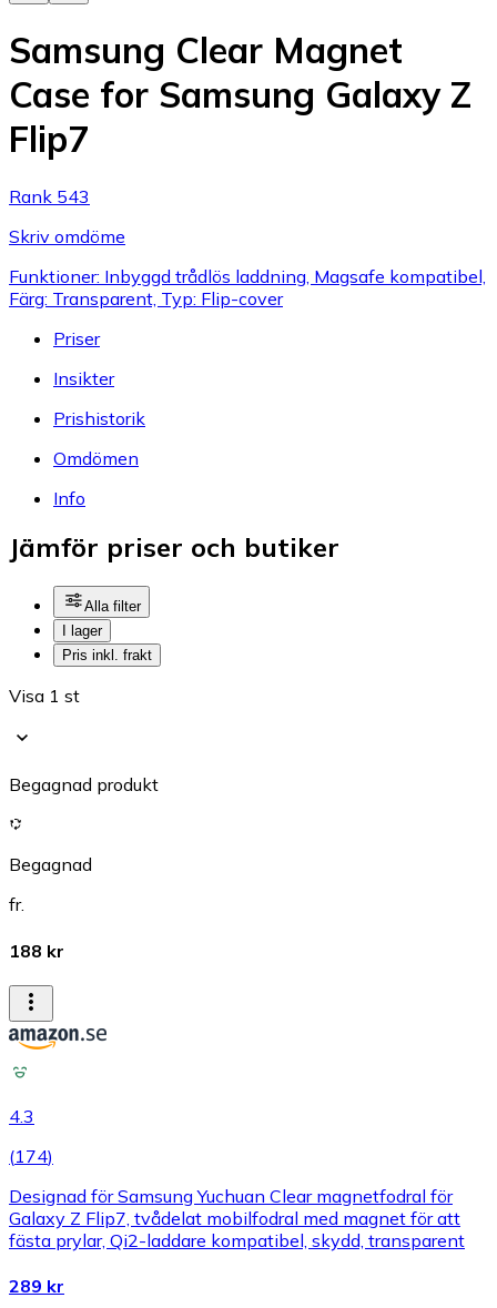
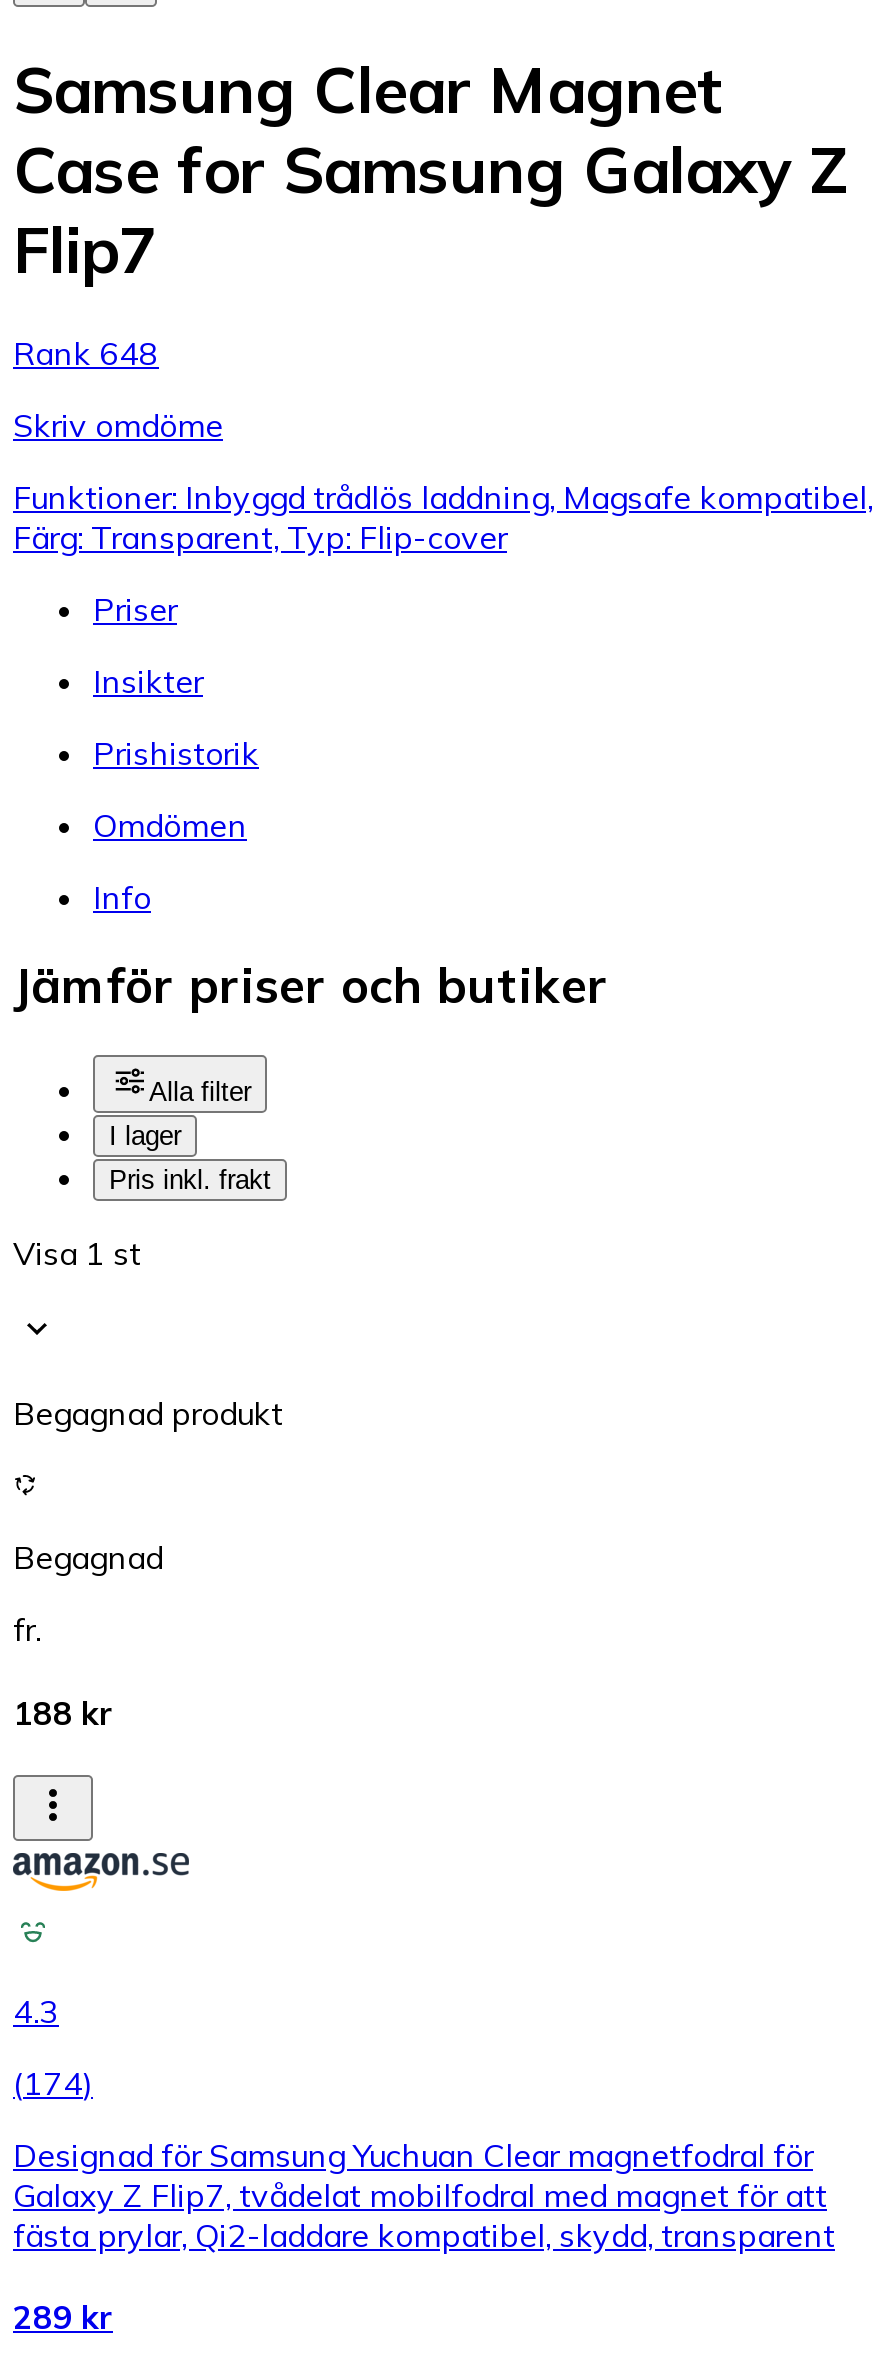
- Rank 543
+ Rank 648
